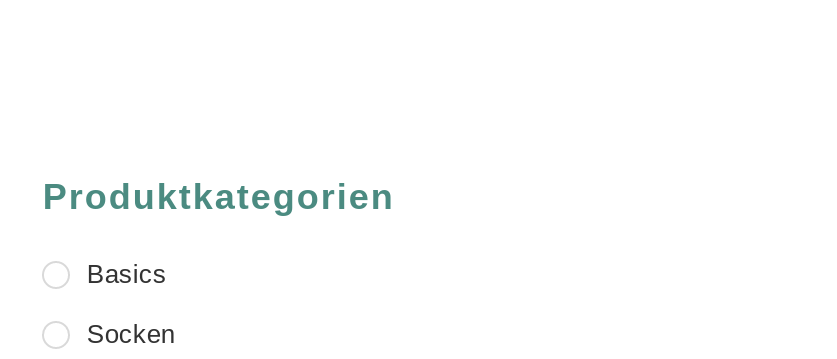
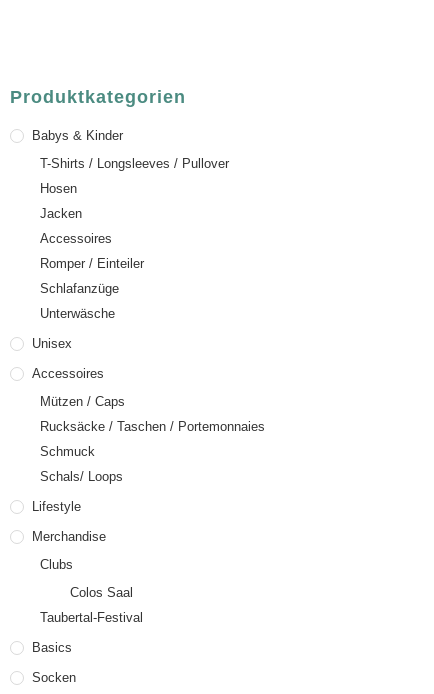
+ Babys & Kinder
+ T-Shirts / Longsleeves / Pullover
+ Hosen
+ Jacken
+ Accessoires
+ Romper / Einteiler
+ Schlafanzüge
+ Unterwäsche
+ Unisex
+ Accessoires
+ Mützen / Caps
+ Rucksäcke / Taschen / Portemonnaies
+ Schmuck
+ Schals/ Loops
+ Lifestyle
+ Merchandise
+ Clubs
+ Colos Saal
+ Taubertal-Festival
